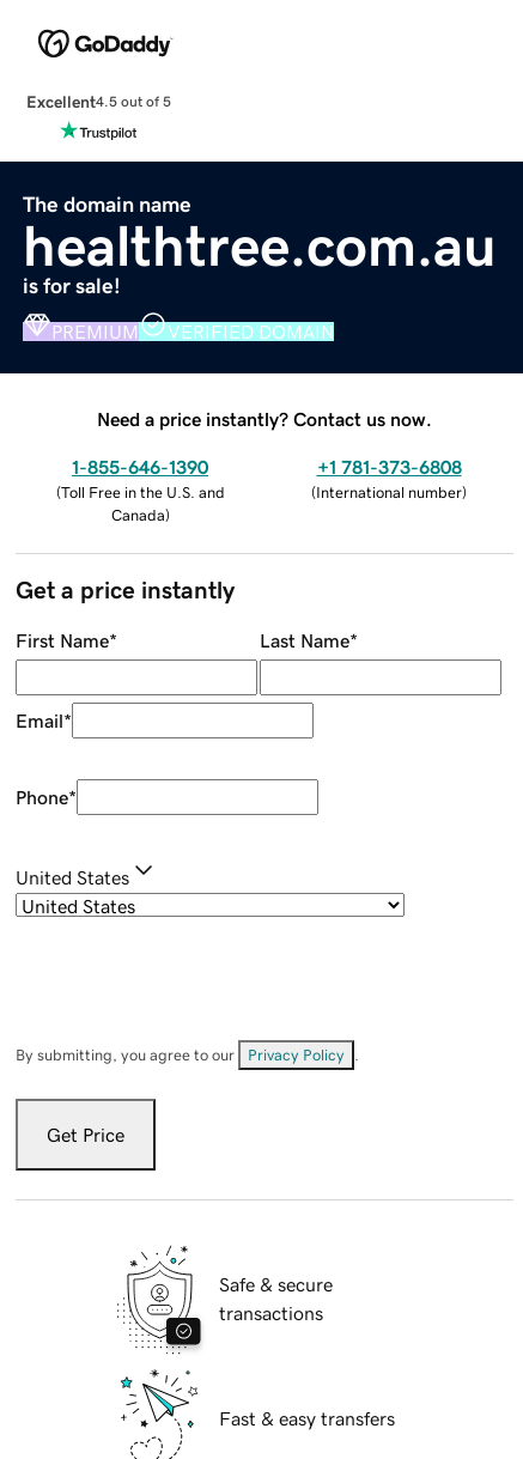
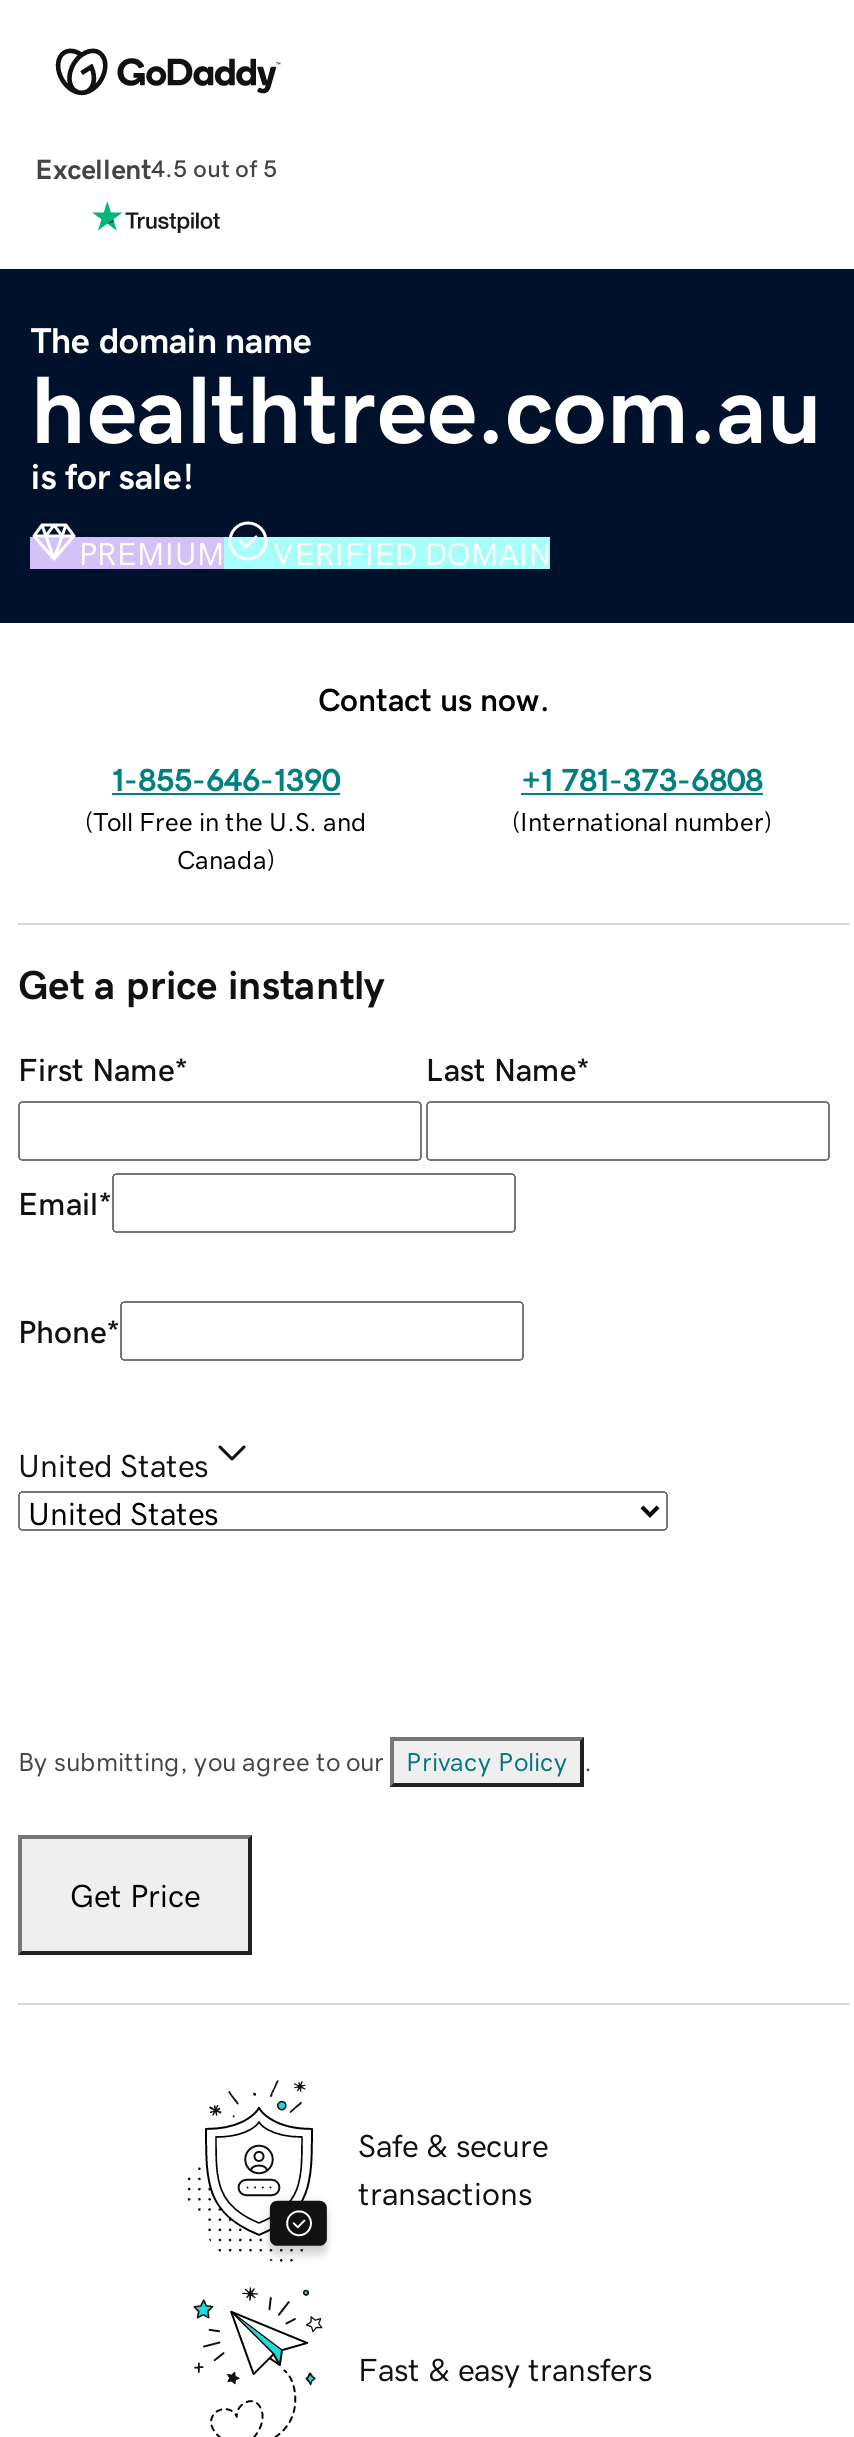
- Need a price instantly? Contact us now.
+ Contact us now.
